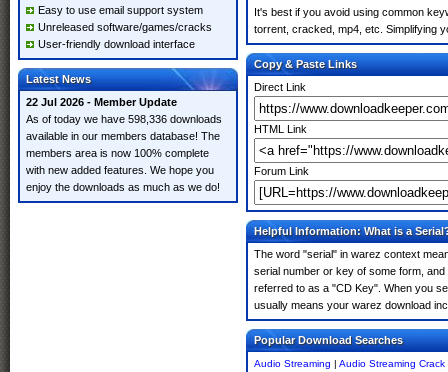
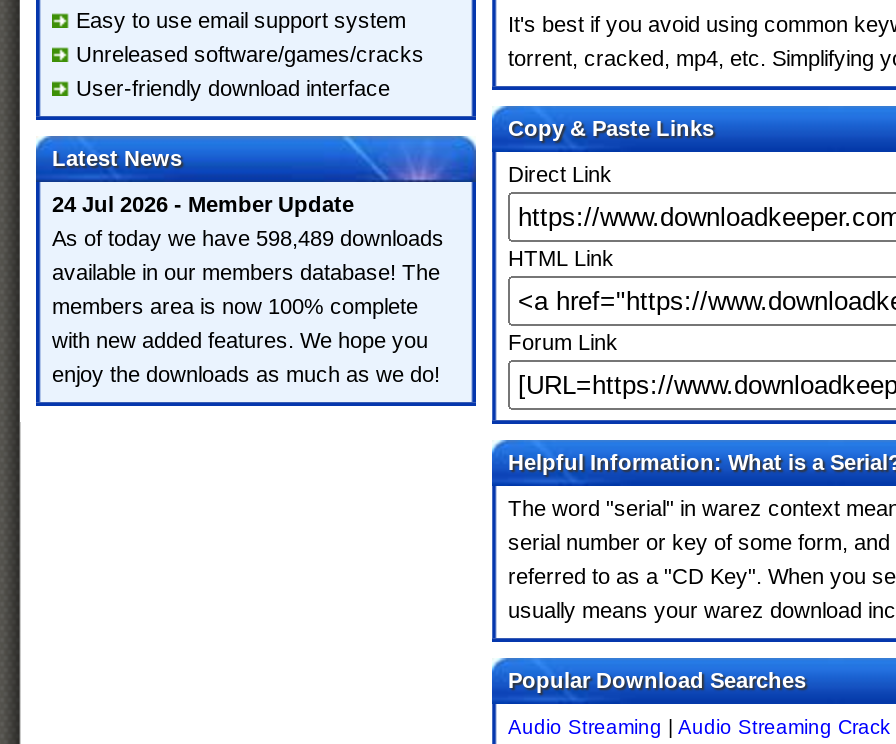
- 22 Jul 2026 - Member Update
+ 24 Jul 2026 - Member Update

- As of today we have 598,336 downloads
+ As of today we have 598,489 downloads
